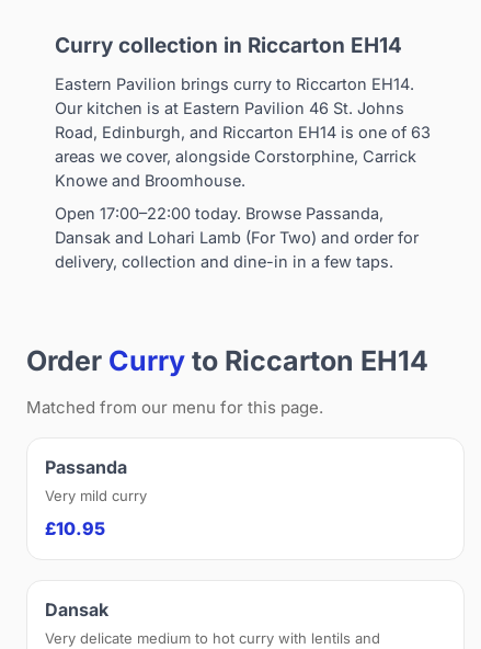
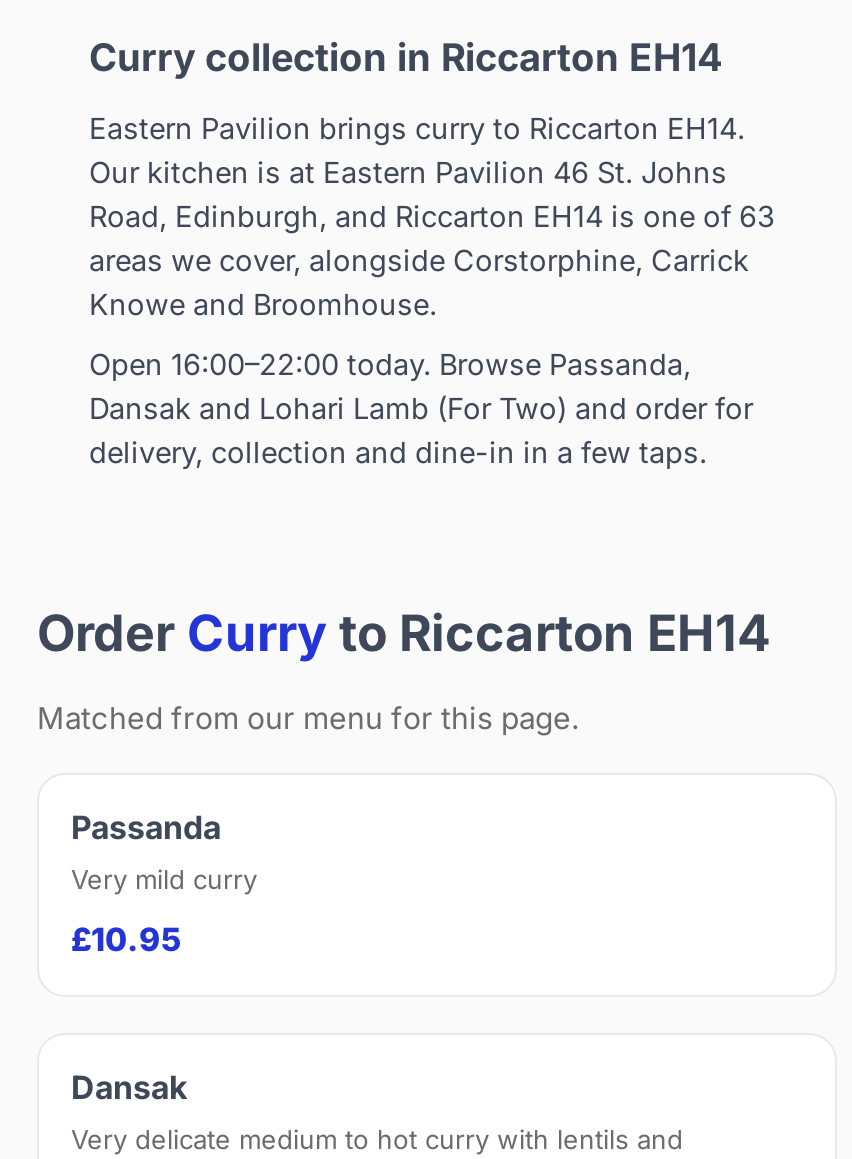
- Open 17:00–22:00 today. Browse Passanda,
+ Open 16:00–22:00 today. Browse Passanda,
